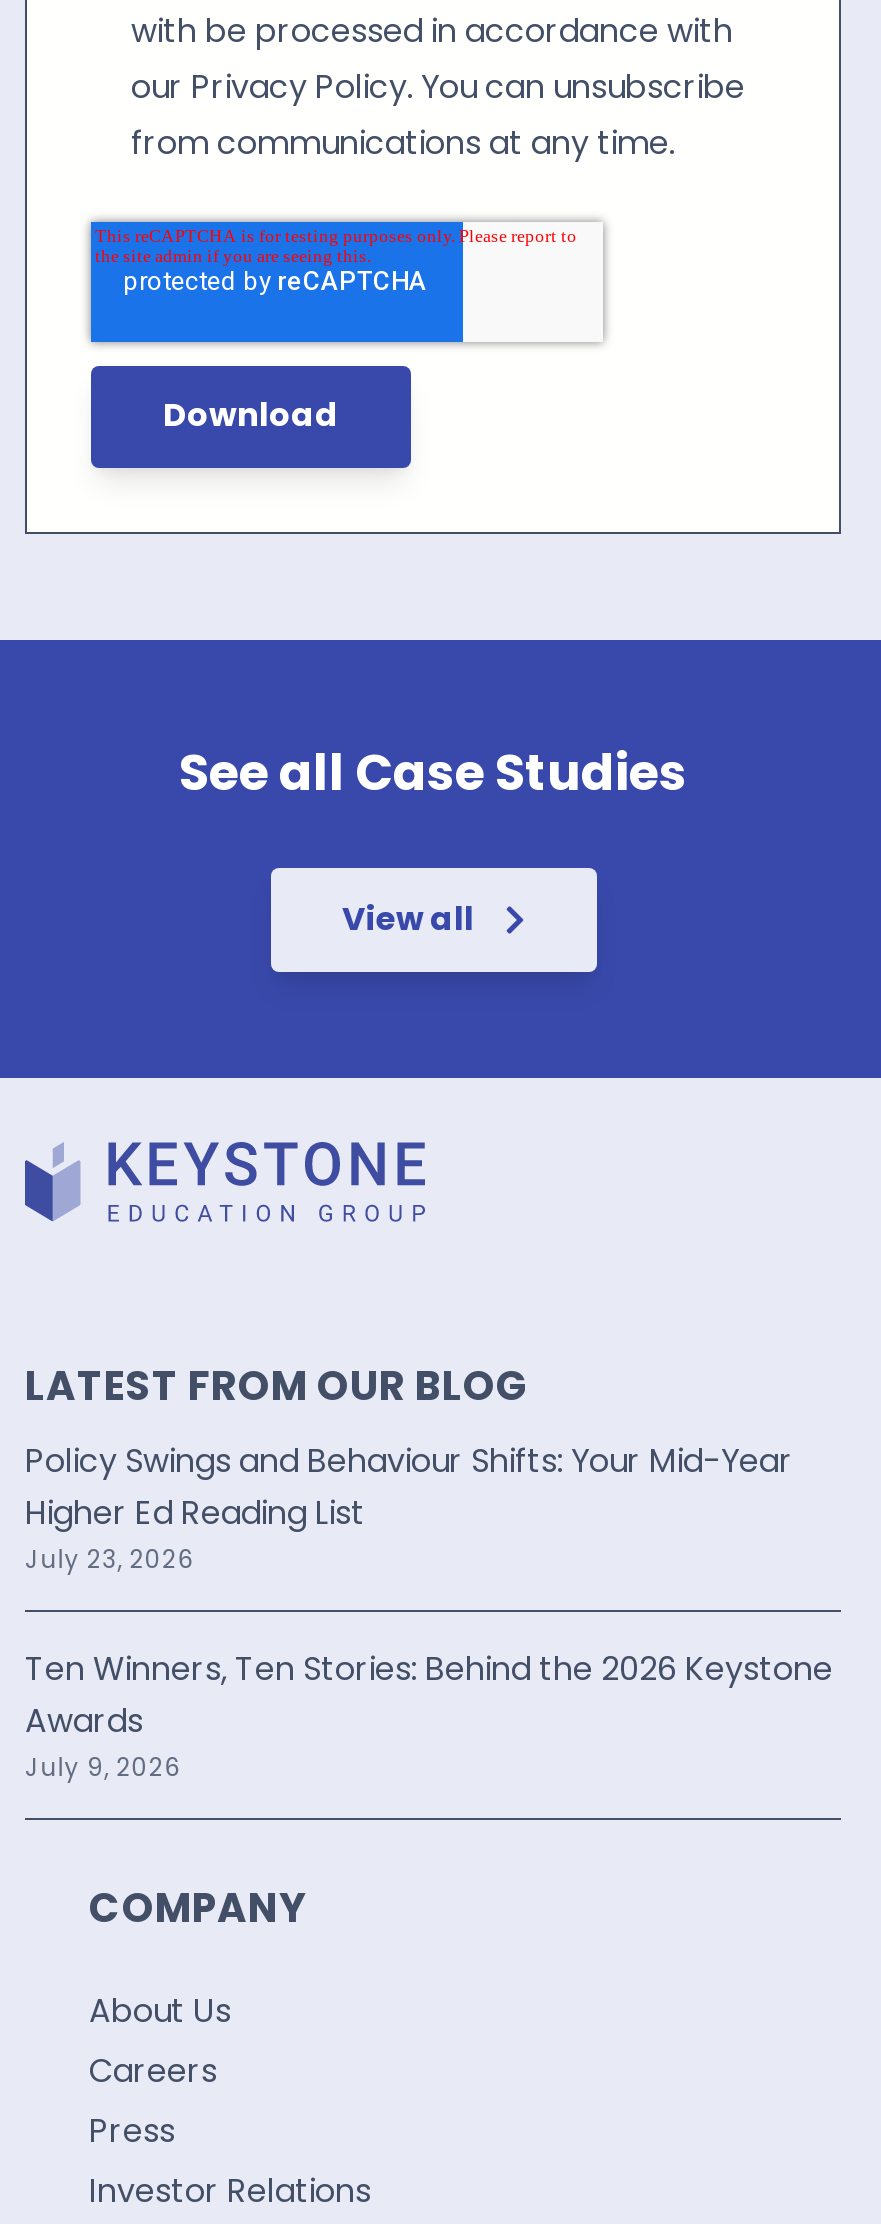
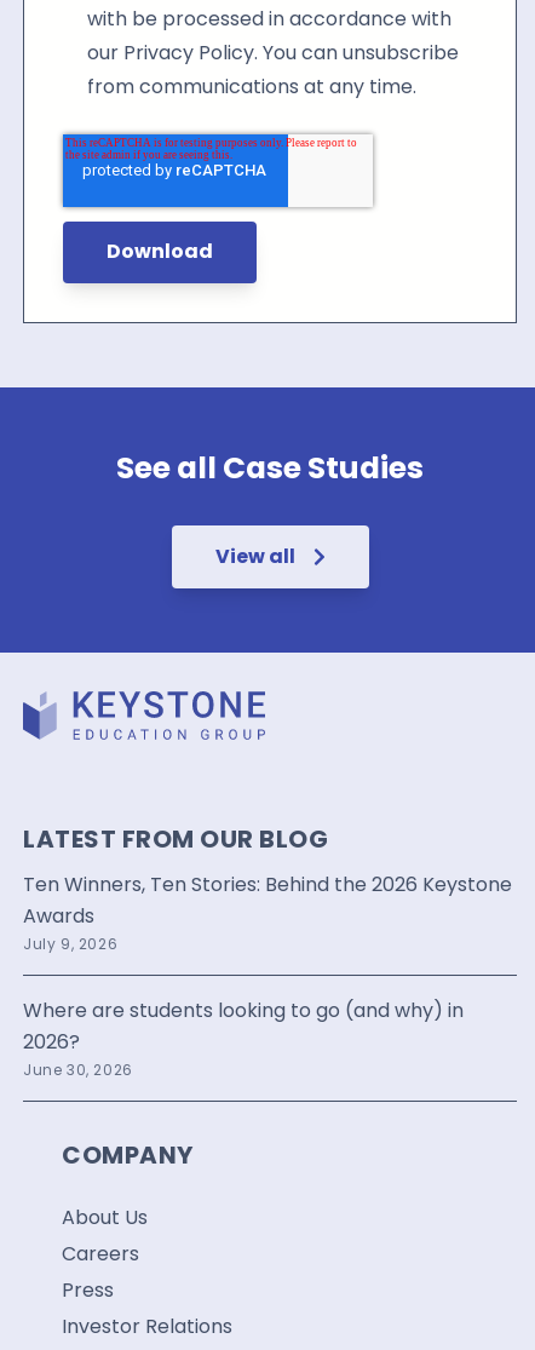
- Policy Swings and Behaviour Shifts: Your Mid-Year
- Higher Ed Reading List
- July 23, 2026

moved up: Ten Winners, Ten Stories: Behind the 2026 Keystone | Awards | July 9, 2026

+ Where are students looking to go (and why) in
+ 2026?
+ June 30, 2026
